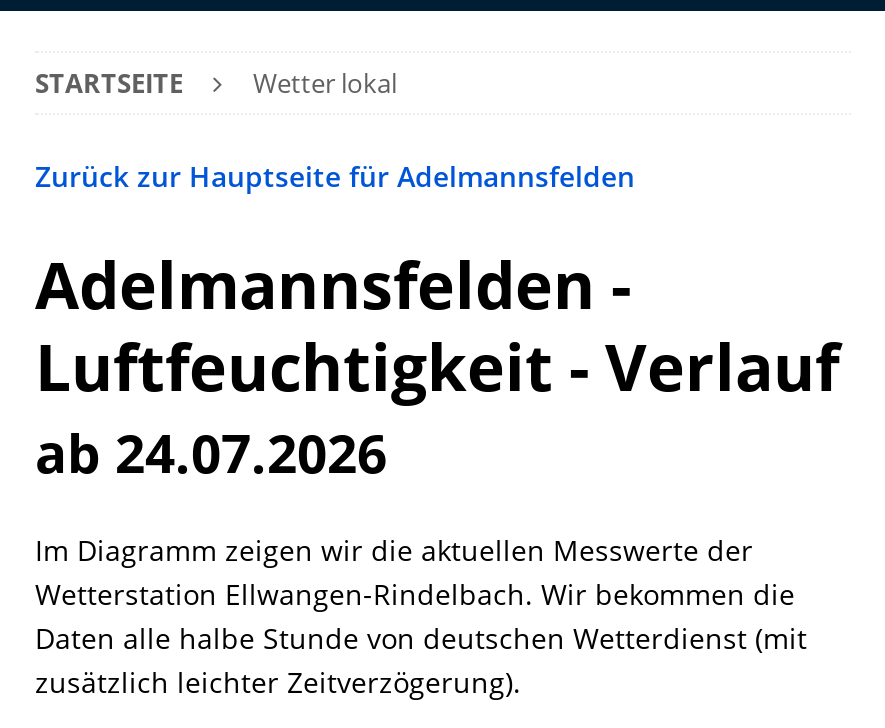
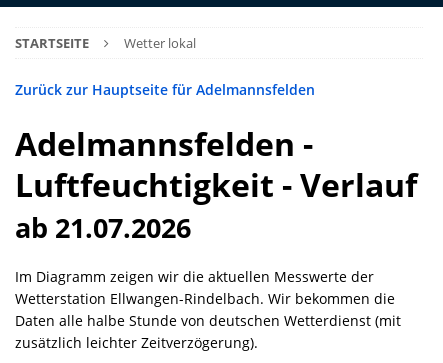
- ab 24.07.2026
+ ab 21.07.2026
